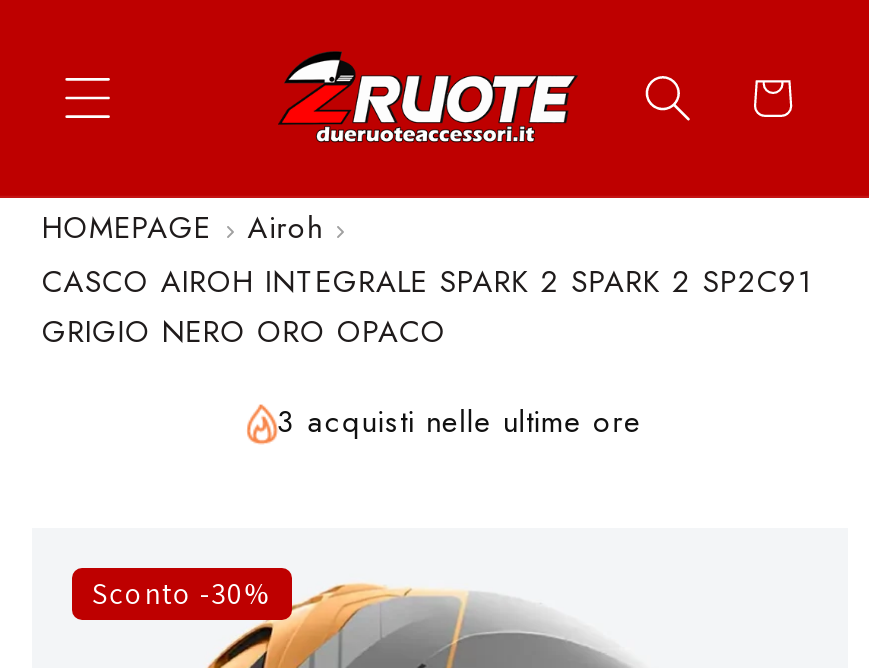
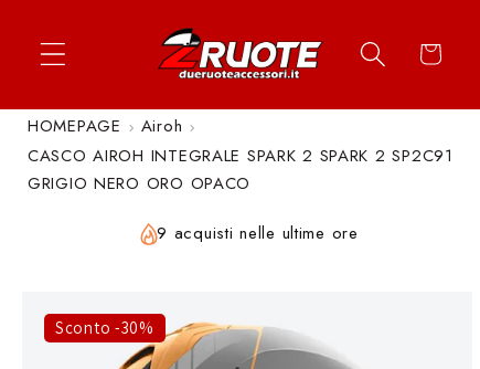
- 3 acquisti nelle ultime ore
+ 9 acquisti nelle ultime ore
